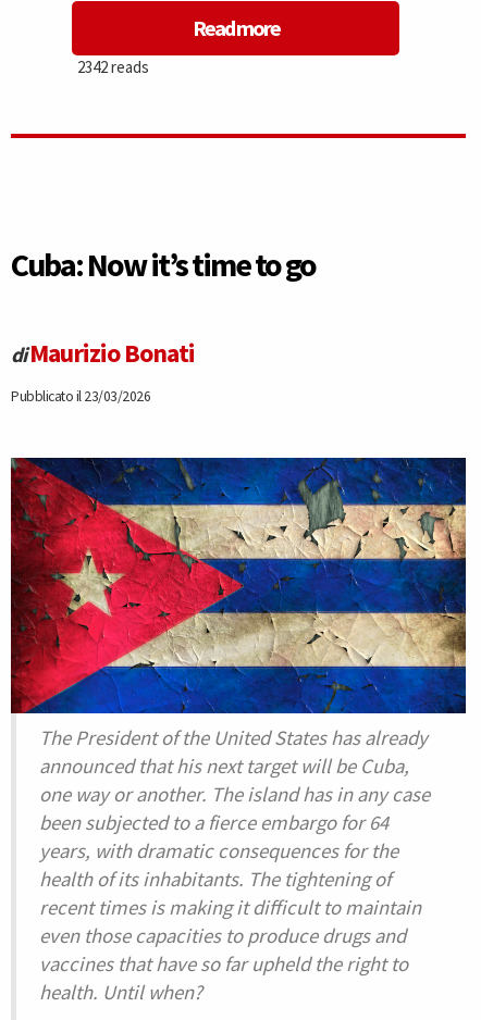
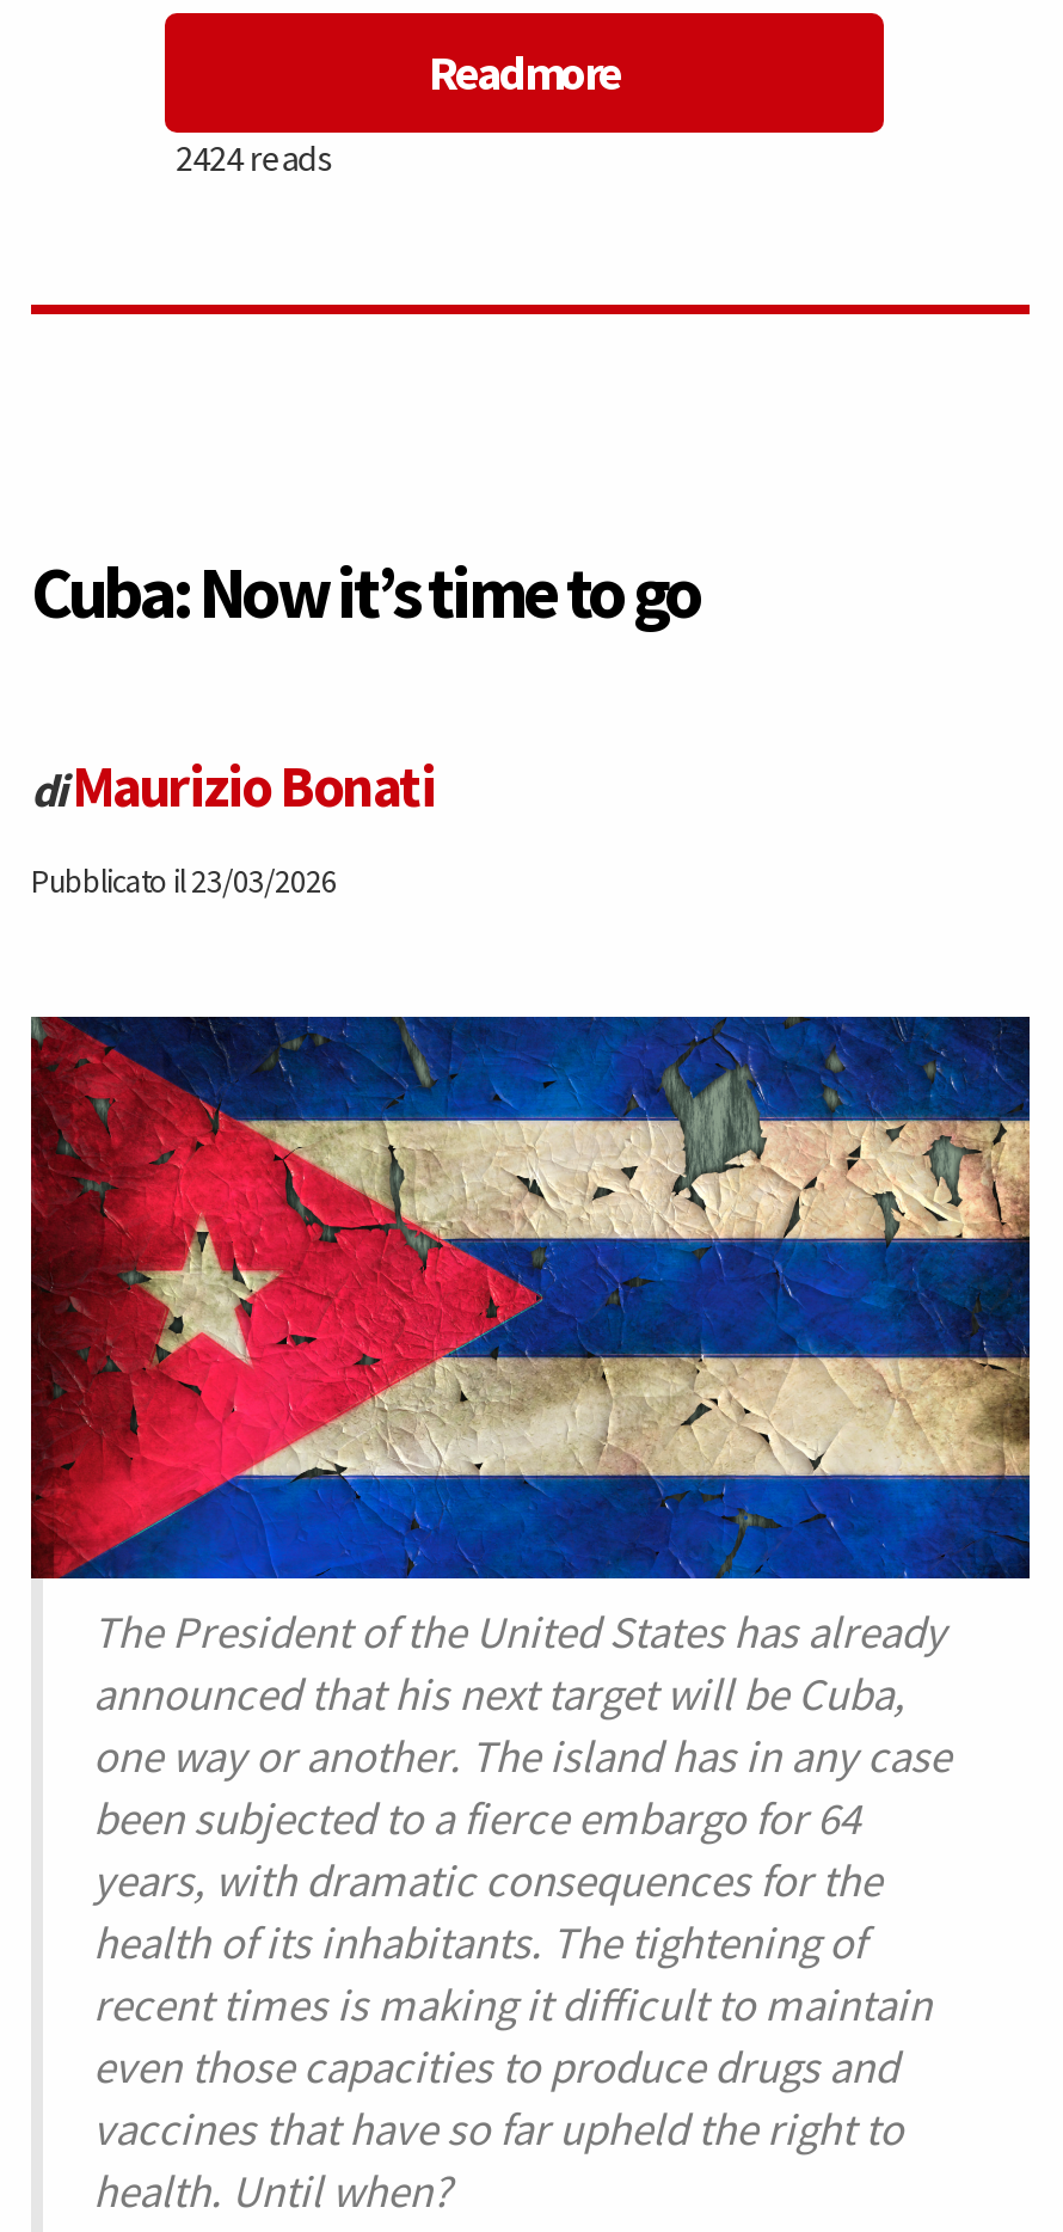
- 2342 reads
+ 2424 reads
